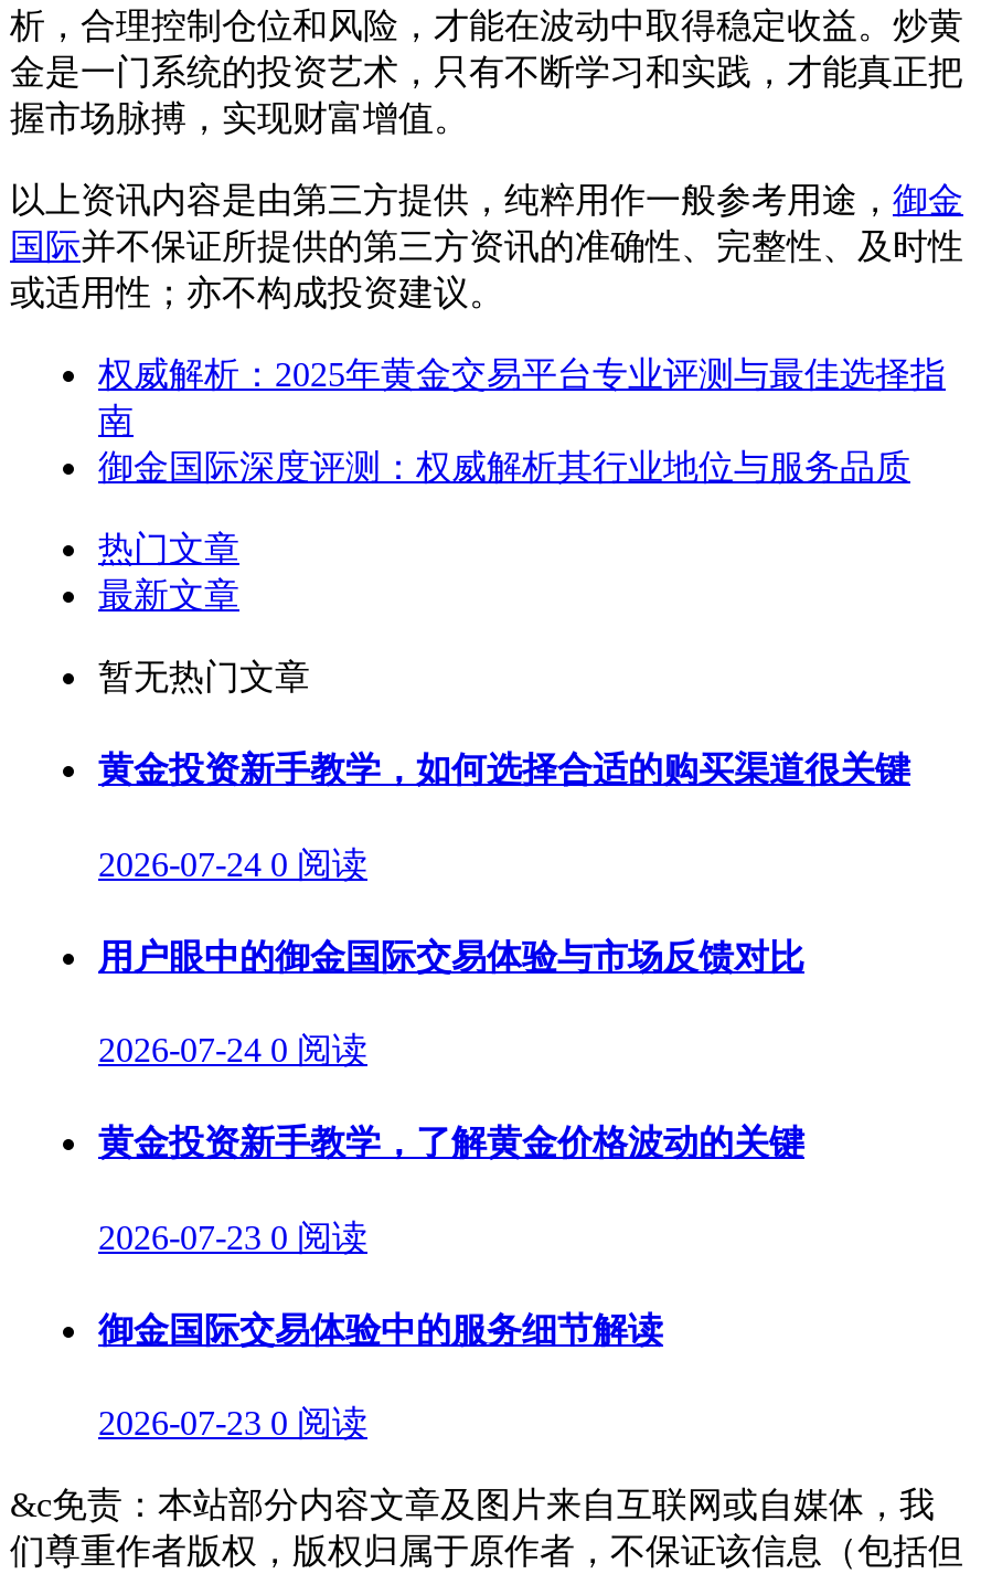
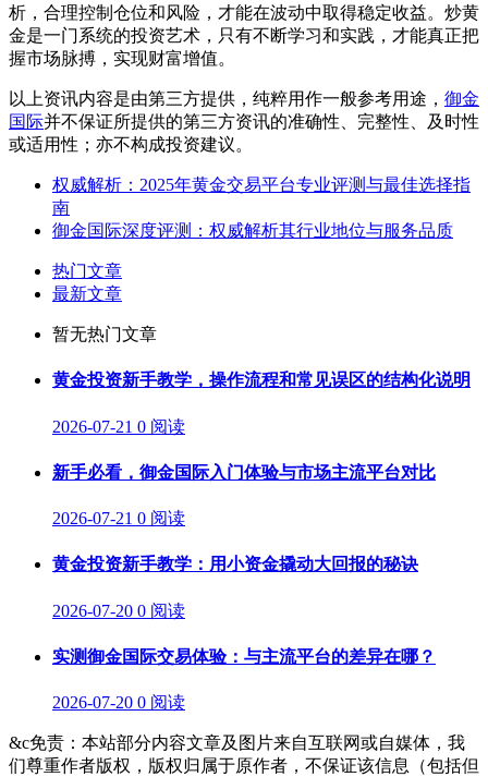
- 黄金投资新手教学，如何选择合适的购买渠道很关键
+ 黄金投资新手教学，操作流程和常见误区的结构化说明

- 2026-07-24 0 阅读
+ 2026-07-21 0 阅读

- 用户眼中的御金国际交易体验与市场反馈对比
+ 新手必看，御金国际入门体验与市场主流平台对比

- 2026-07-24 0 阅读
+ 2026-07-21 0 阅读

- 黄金投资新手教学，了解黄金价格波动的关键
+ 黄金投资新手教学：用小资金撬动大回报的秘诀

- 2026-07-23 0 阅读
+ 2026-07-20 0 阅读

- 御金国际交易体验中的服务细节解读
+ 实测御金国际交易体验：与主流平台的差异在哪？

- 2026-07-23 0 阅读
+ 2026-07-20 0 阅读
